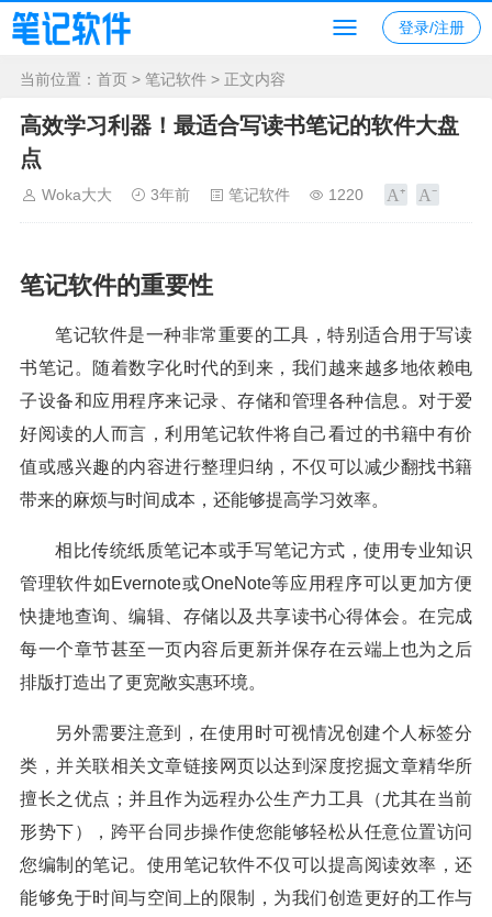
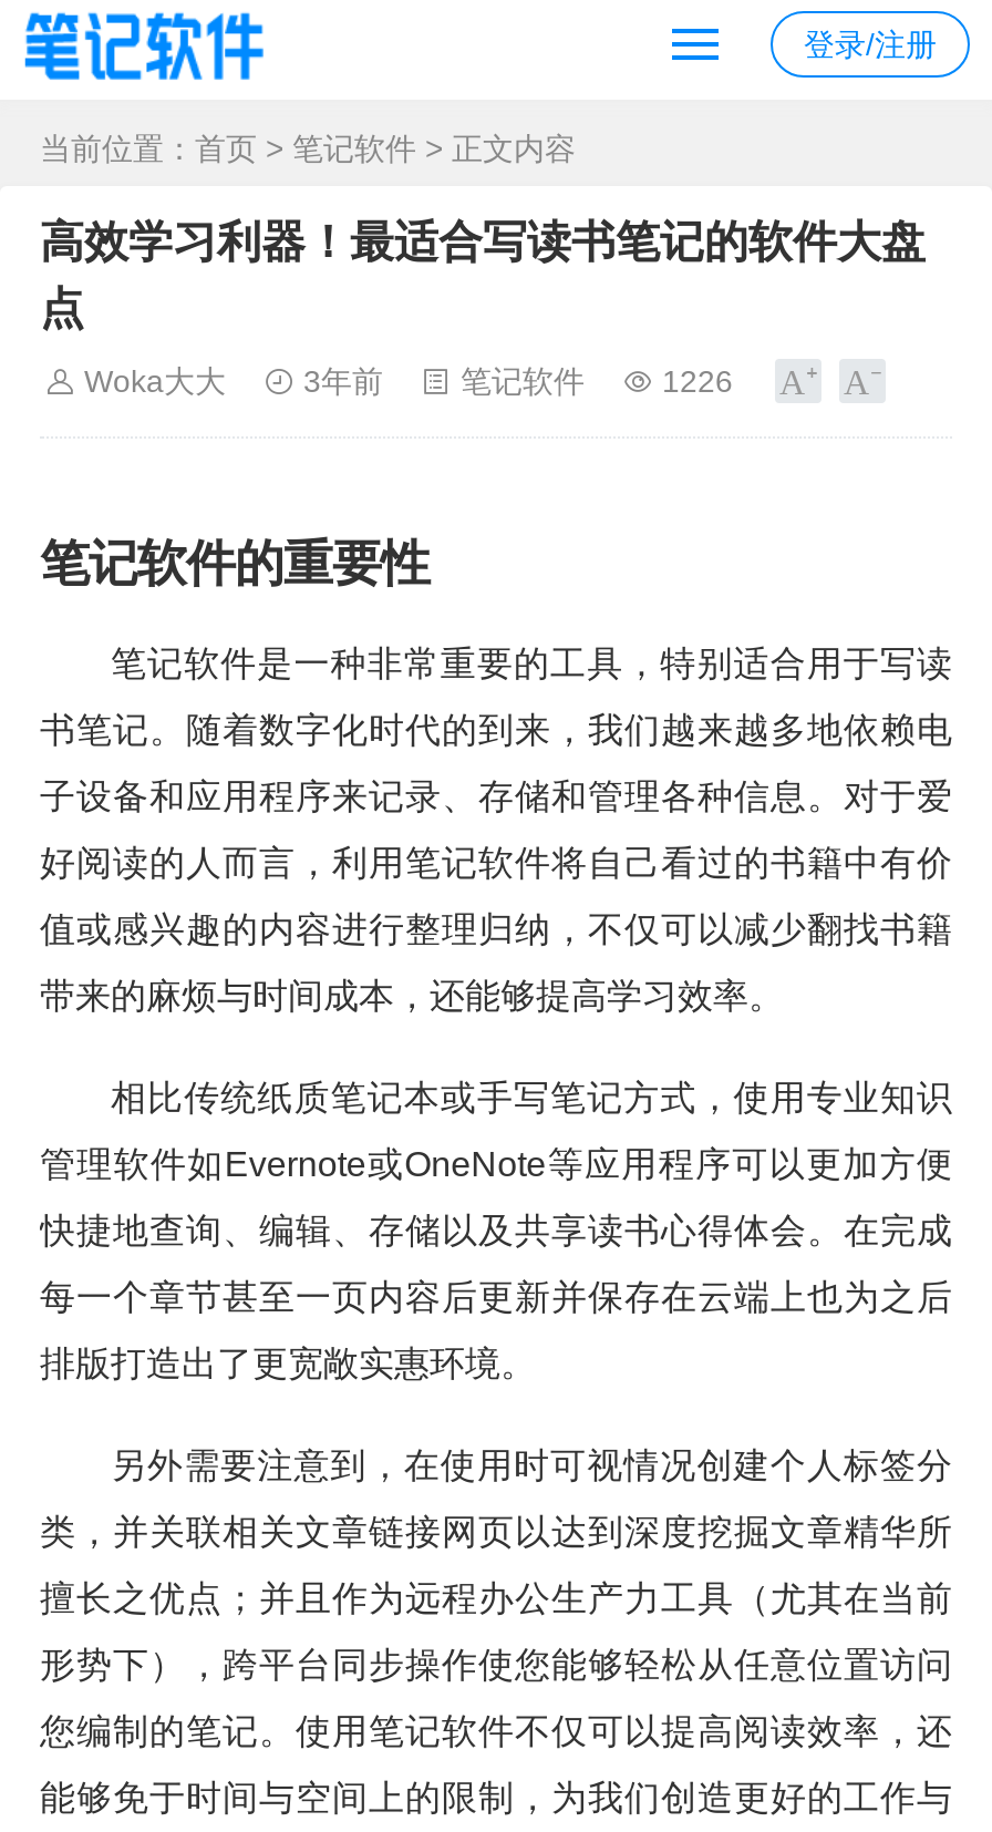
- 1220
+ 1226
